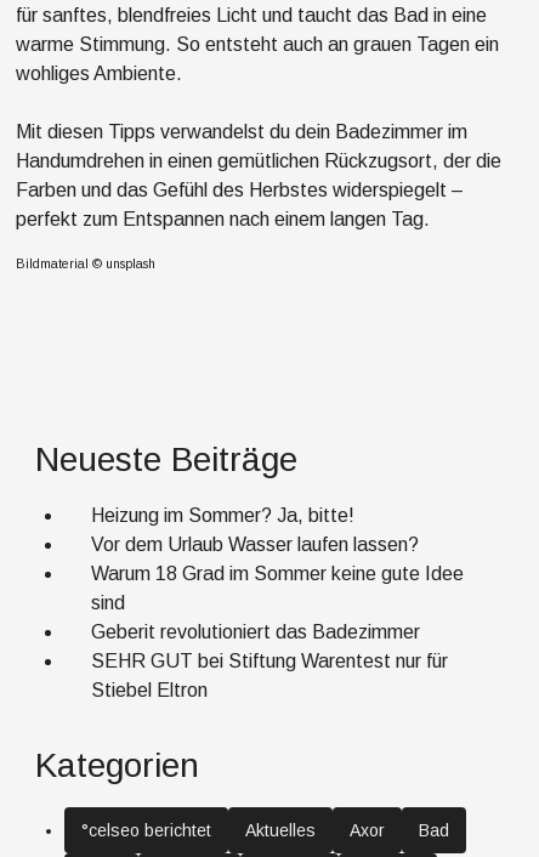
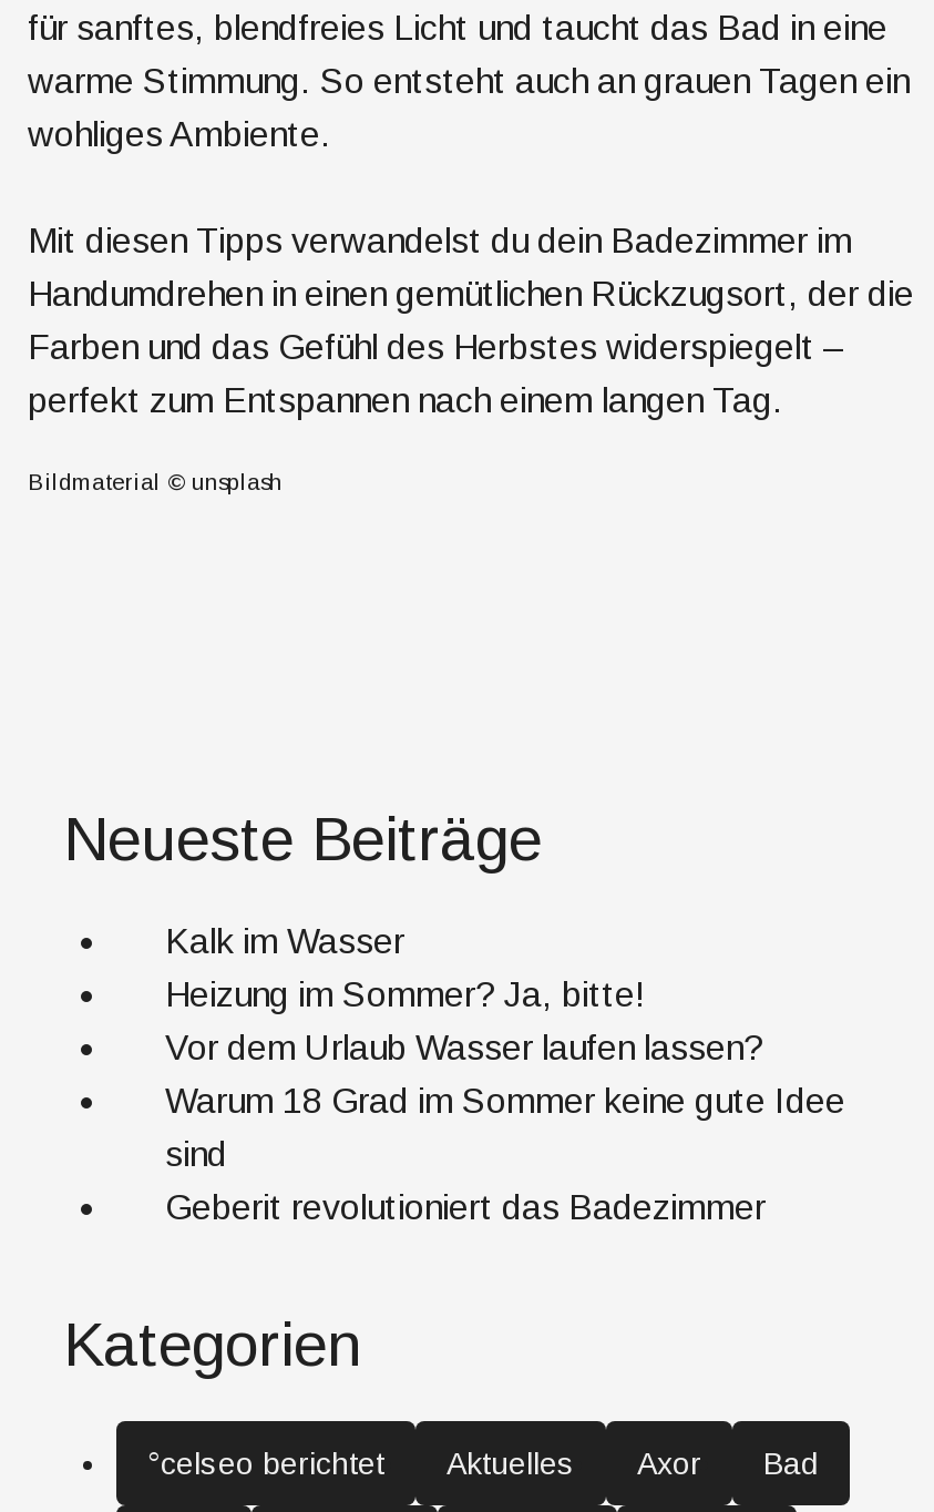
+ Kalk im Wasser

moved down: Heizung im Sommer? Ja, bitte! | Vor dem Urlaub Wasser laufen lassen? | Warum 18 Grad im Sommer keine gute Idee | sind | Geberit revolutioniert das Badezimmer

- SEHR GUT bei Stiftung Warentest nur für
- Stiebel Eltron
